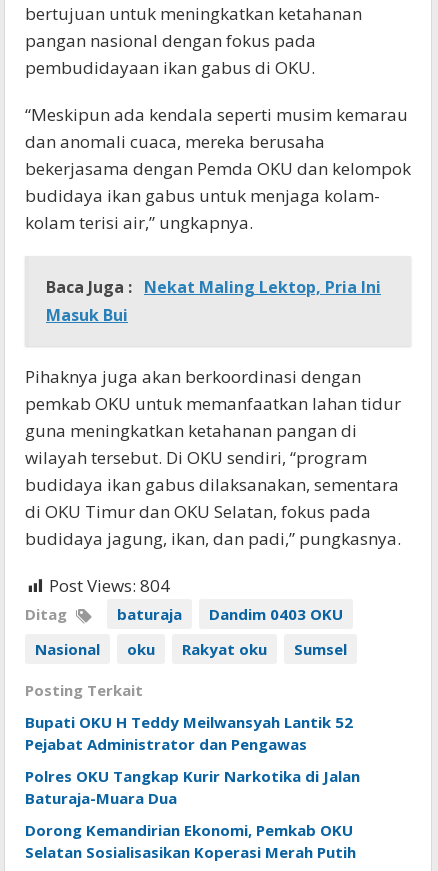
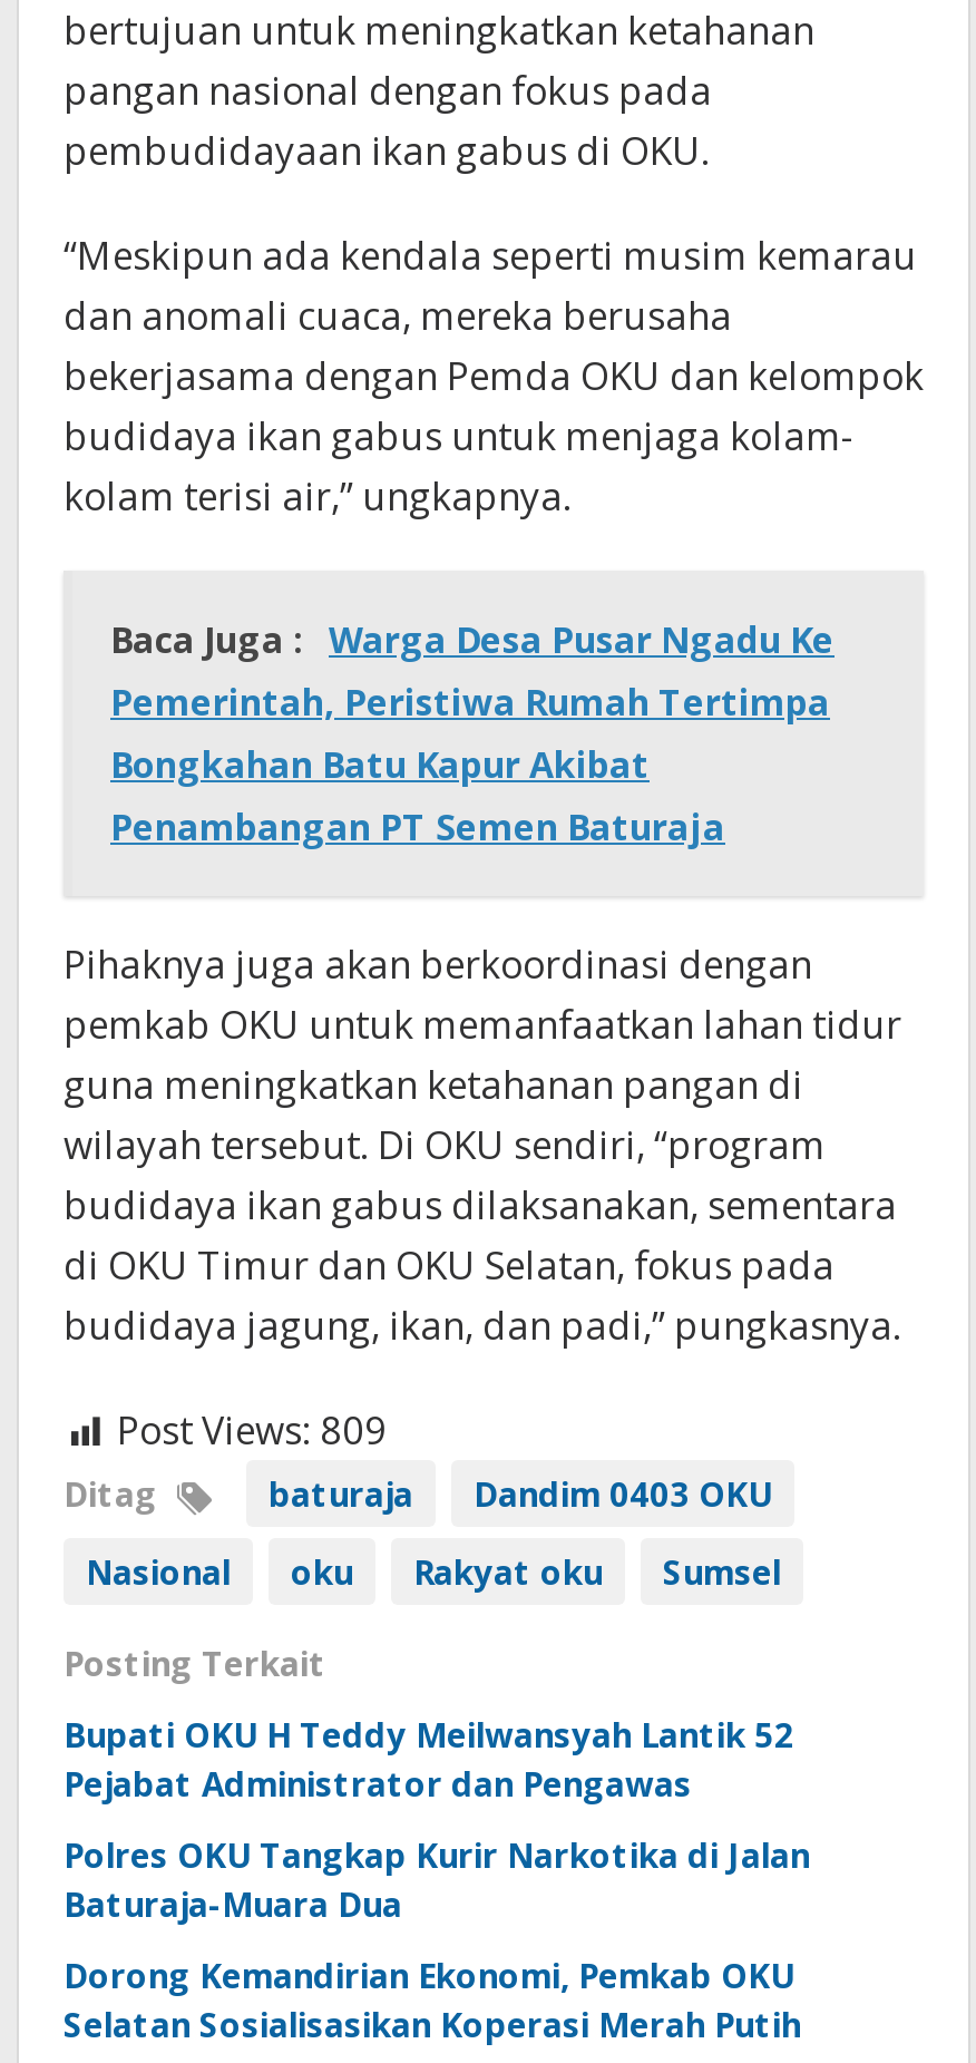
- Baca Juga : Nekat Maling Lektop, Pria Ini
- Masuk Bui
+ Baca Juga : Warga Desa Pusar Ngadu Ke
+ Pemerintah, Peristiwa Rumah Tertimpa
+ Bongkahan Batu Kapur Akibat
+ Penambangan PT Semen Baturaja

- Post Views: 804
+ Post Views: 809
